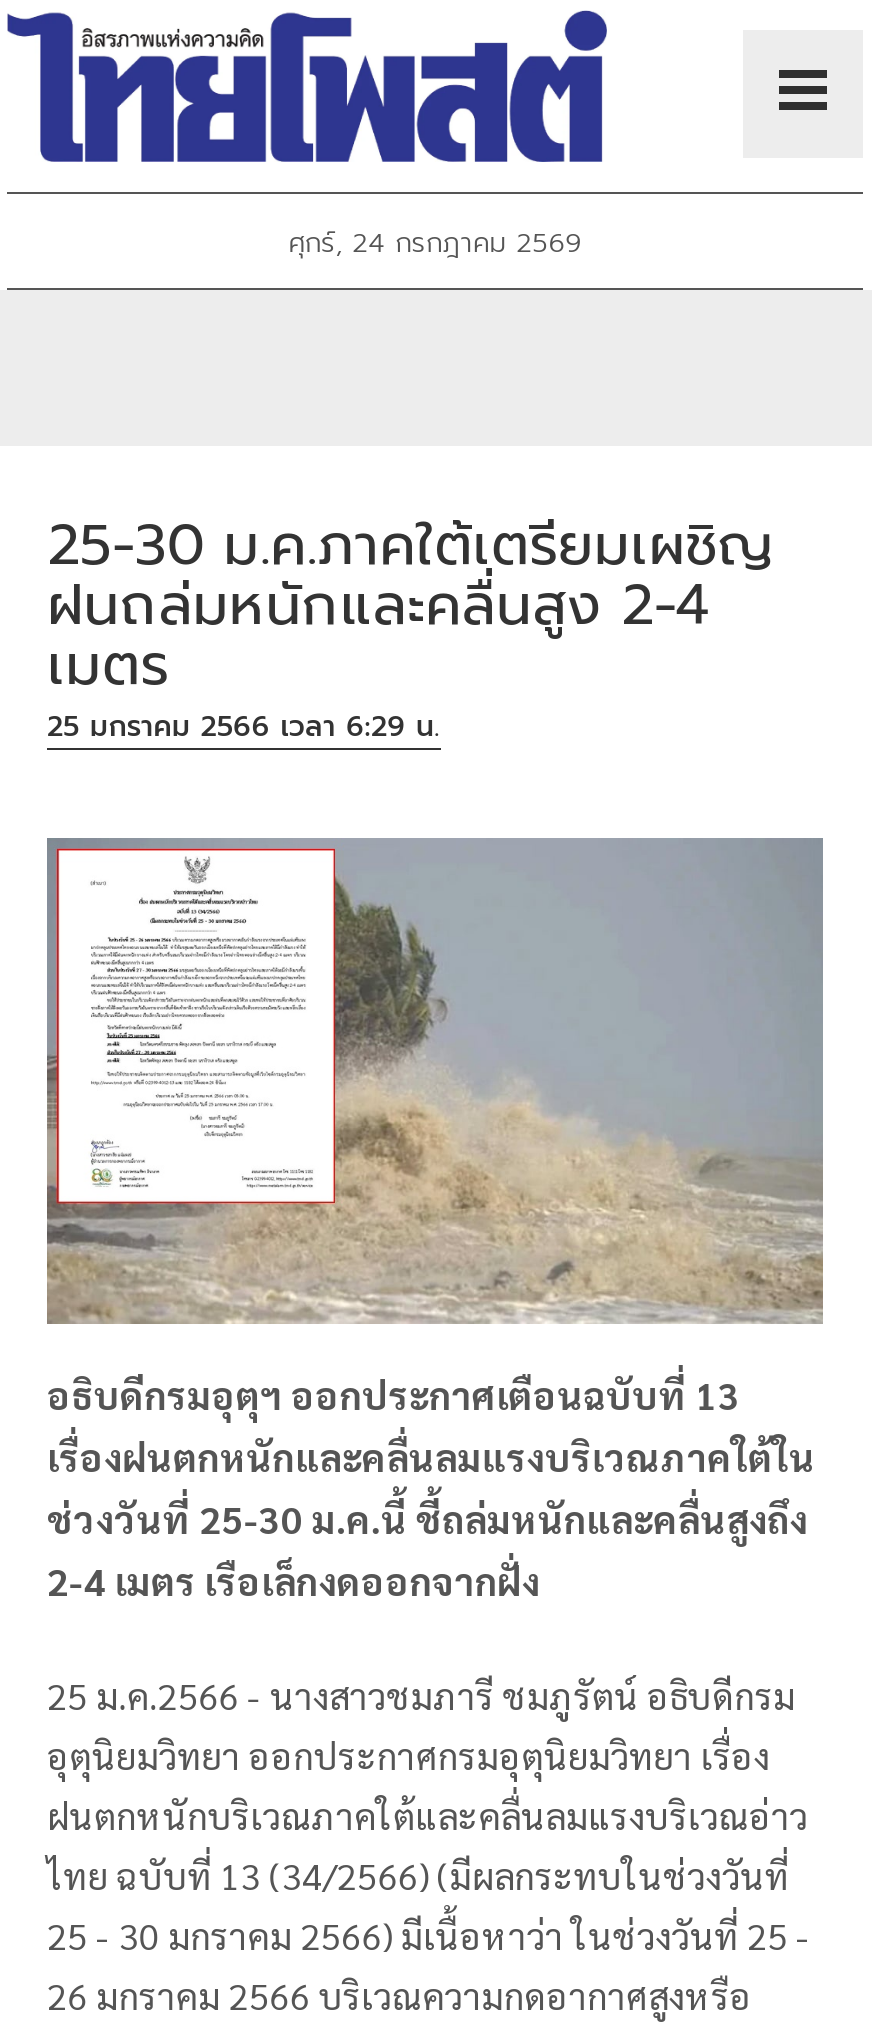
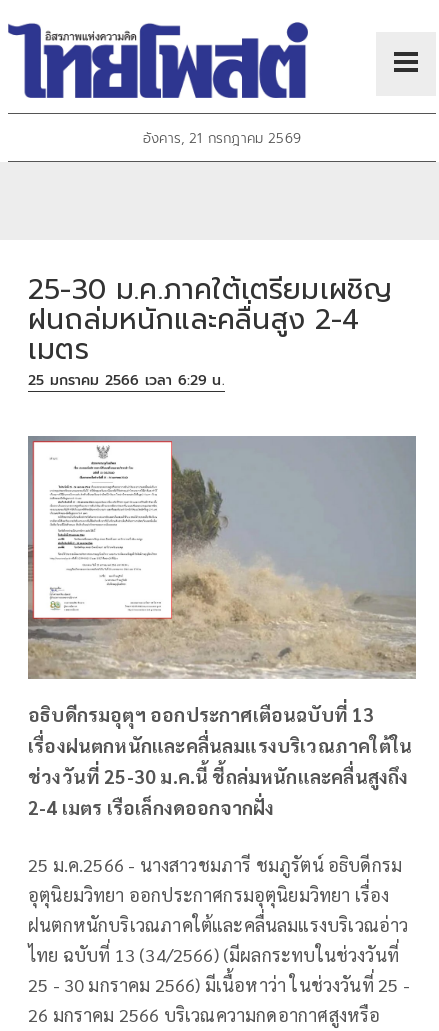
- ศุกร์, 24 กรกฎาคม 2569
+ อังคาร, 21 กรกฎาคม 2569
